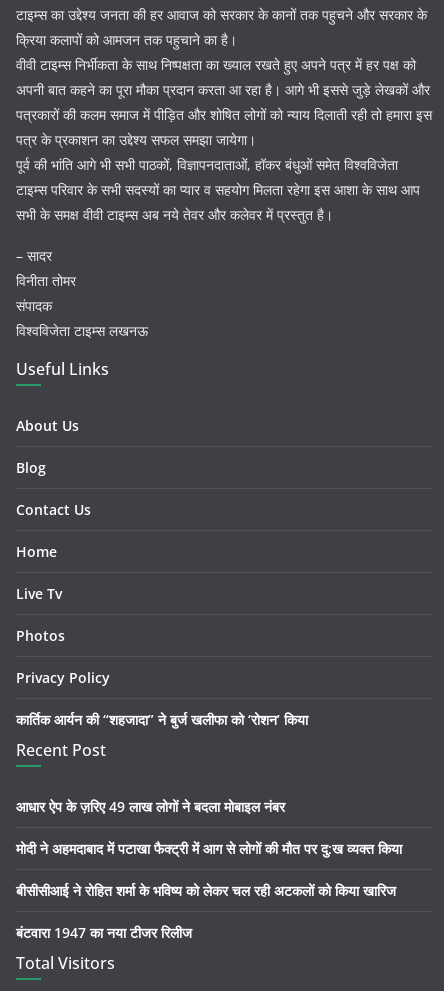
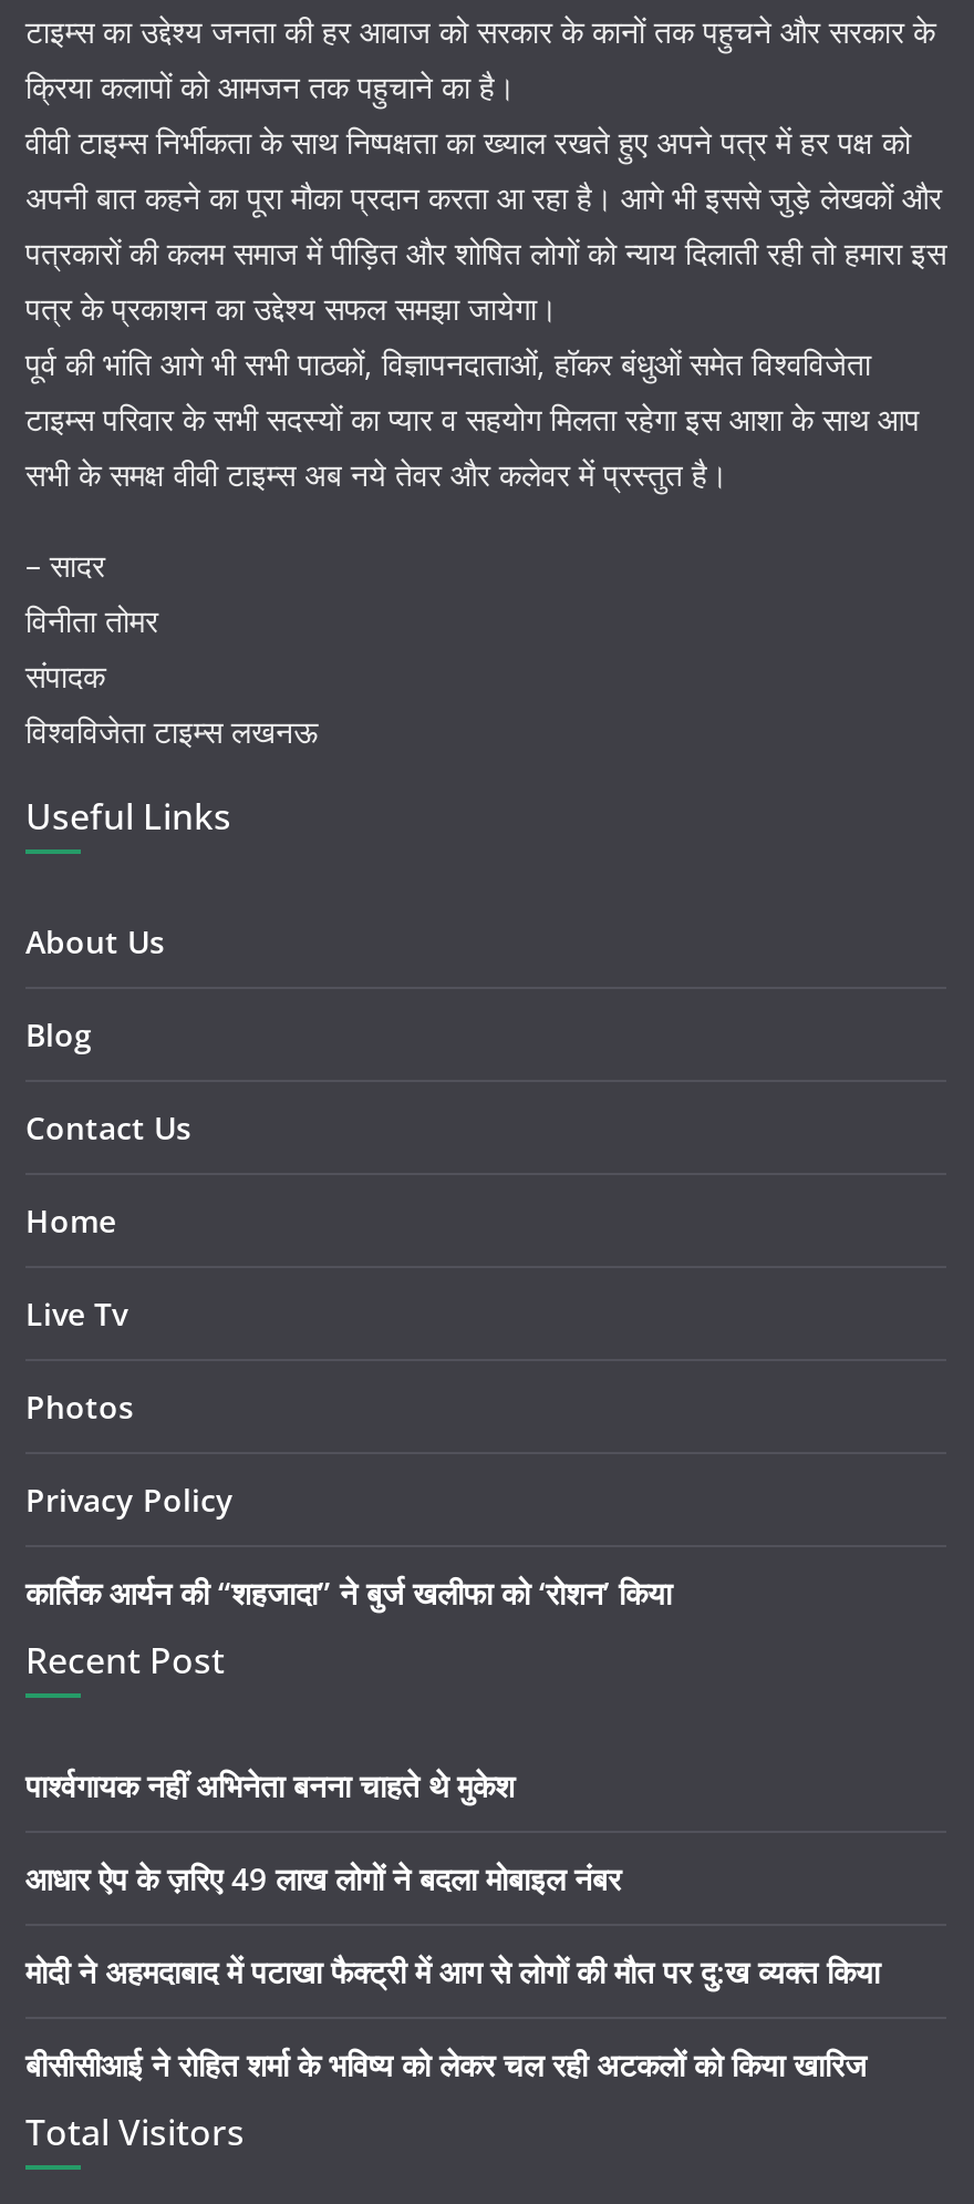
+ पार्श्वगायक नहीं अभिनेता बनना चाहते थे मुकेश

moved down: आधार ऐप के ज़रिए 49 लाख लोगों ने बदला मोबाइल नंबर | मोदी ने अहमदाबाद में पटाखा फैक्ट्री में आग से लोगों की मौत पर दु:ख व्यक्त किया | बीसीसीआई ने रोहित शर्मा के भविष्य को लेकर चल रही अटकलों को किया खारिज

- बंटवारा 1947 का नया टीजर रिलीज
